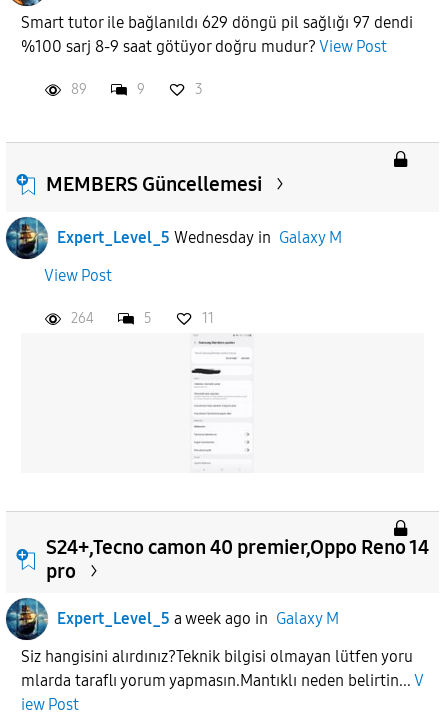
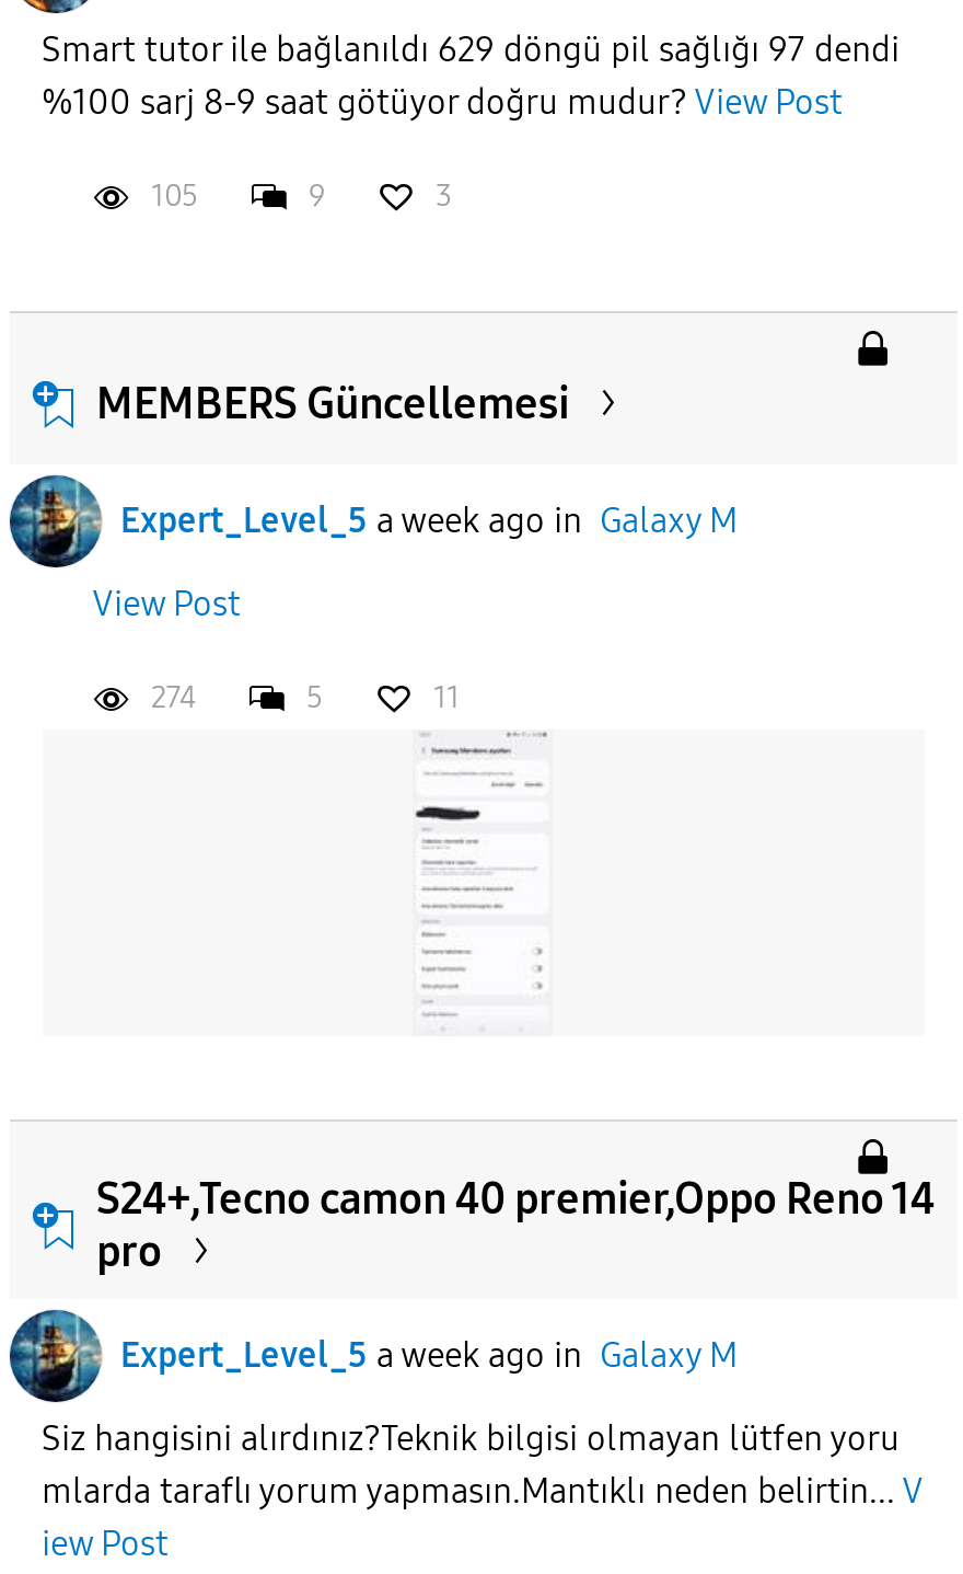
- 89
+ 105

- Expert_Level_5 Wednesday in Galaxy M
+ Expert_Level_5 a week ago in Galaxy M

- 264
+ 274
